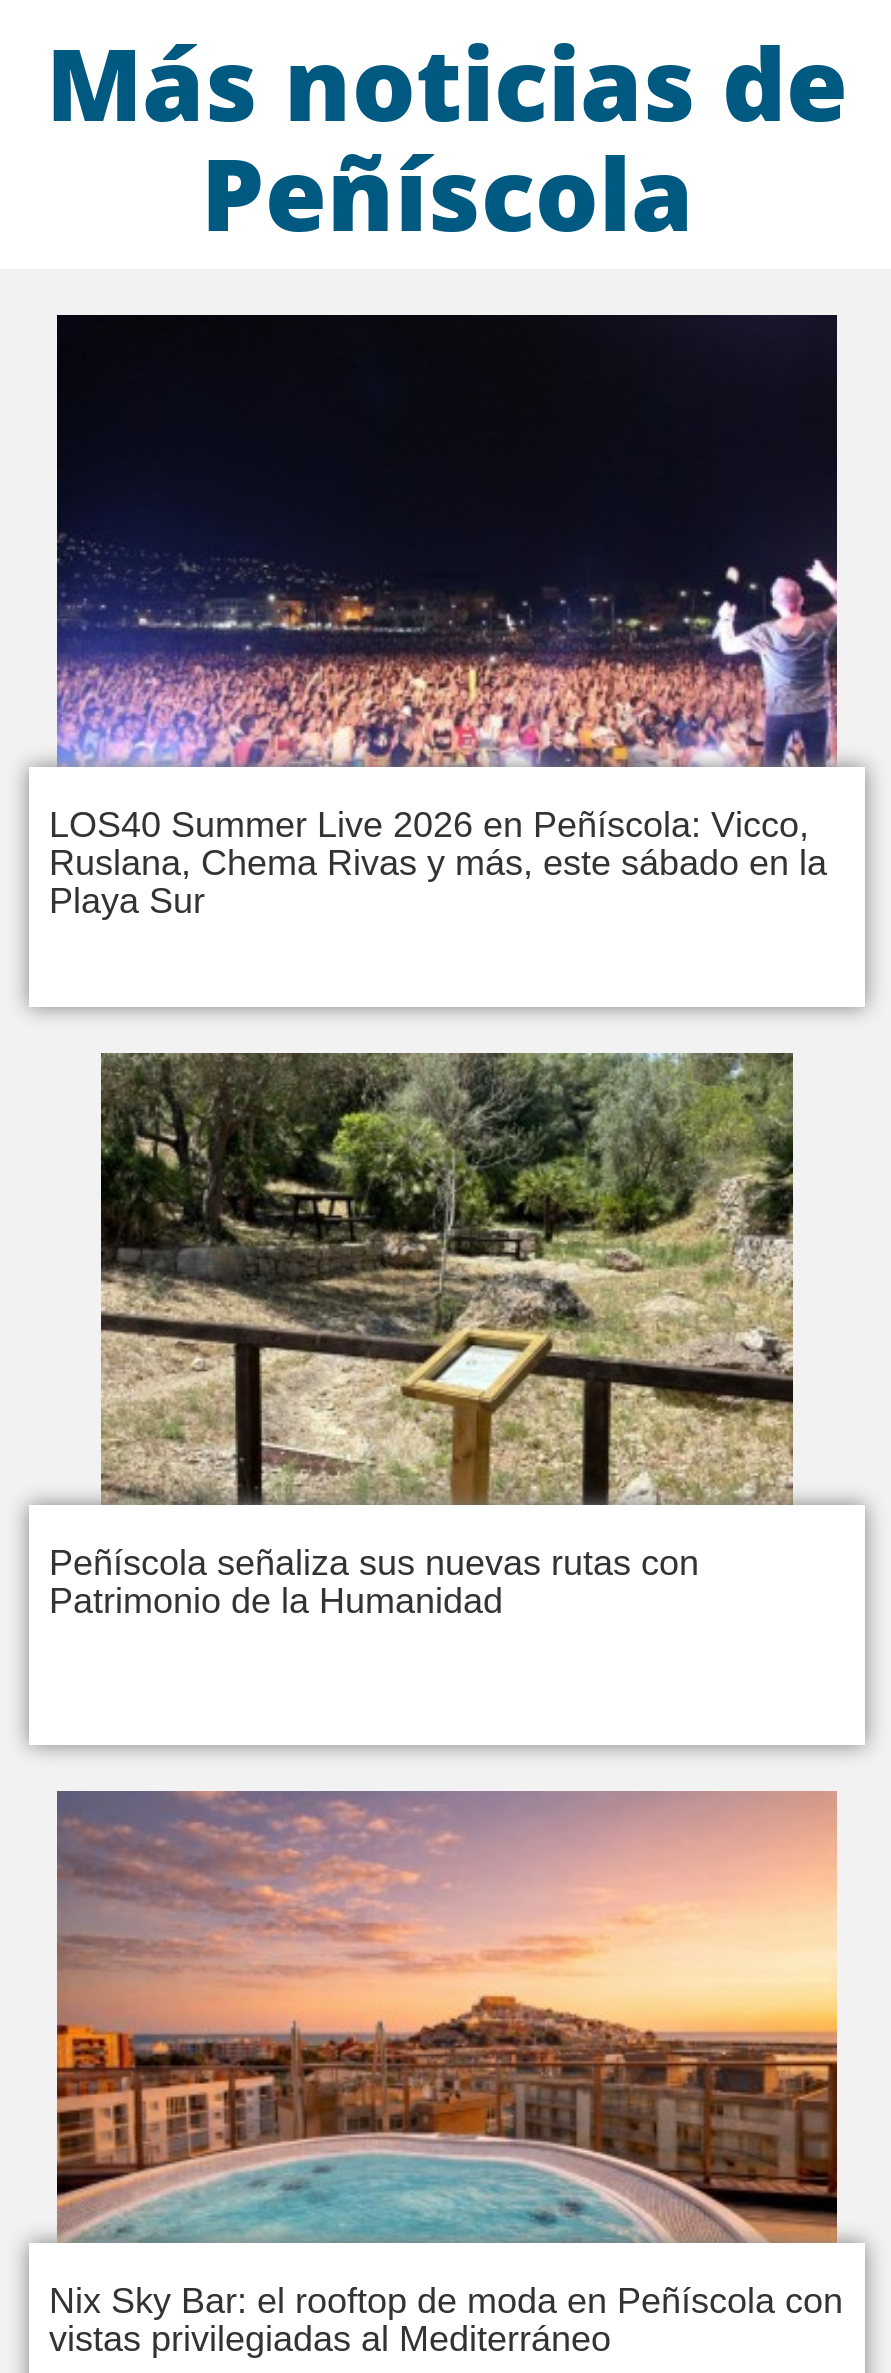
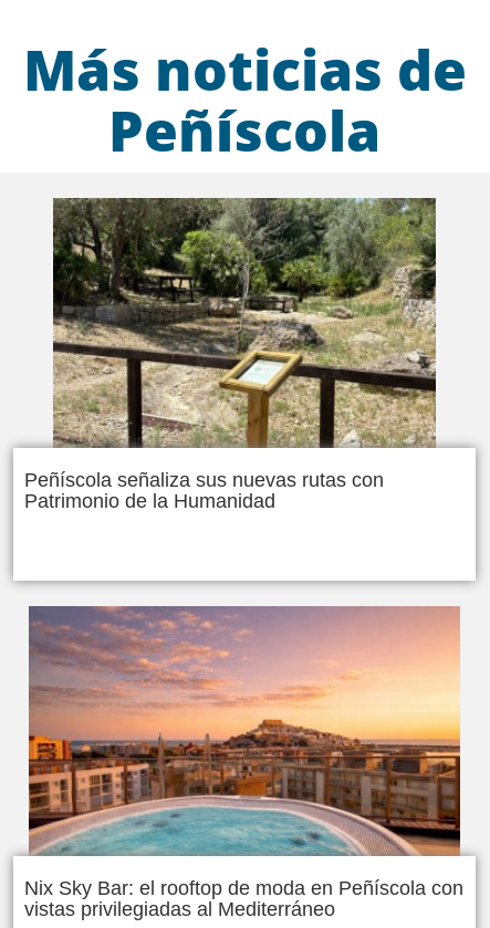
- [image]
- LOS40 Summer Live 2026 en Peñíscola: Vicco,
- Ruslana, Chema Rivas y más, este sábado en la
- Playa Sur
